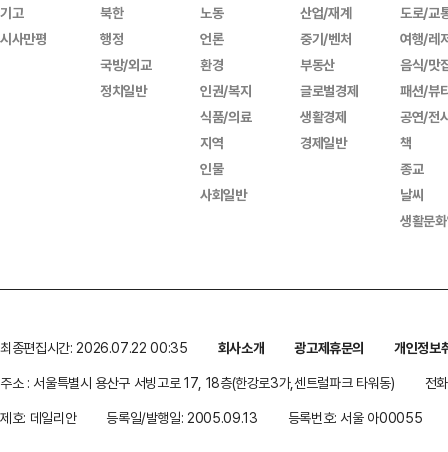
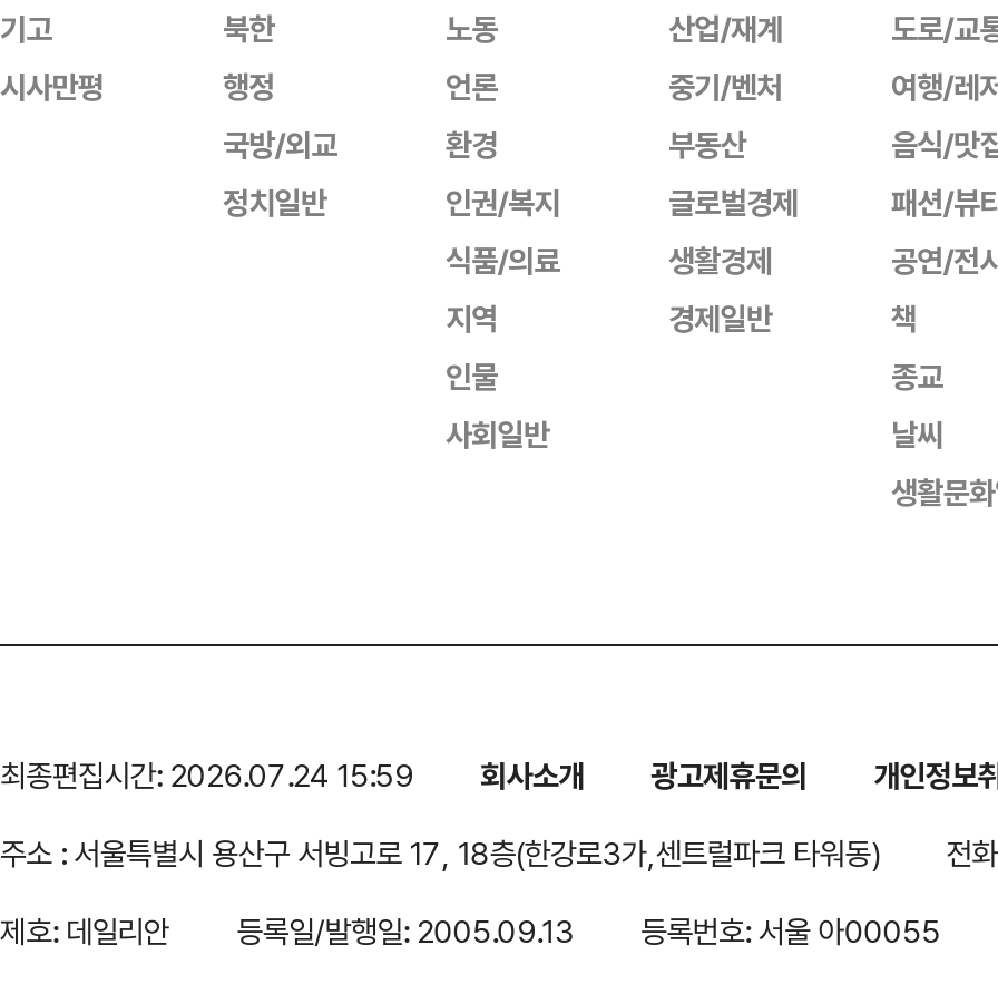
- 최종편집시간: 2026.07.22 00:35
+ 최종편집시간: 2026.07.24 15:59
